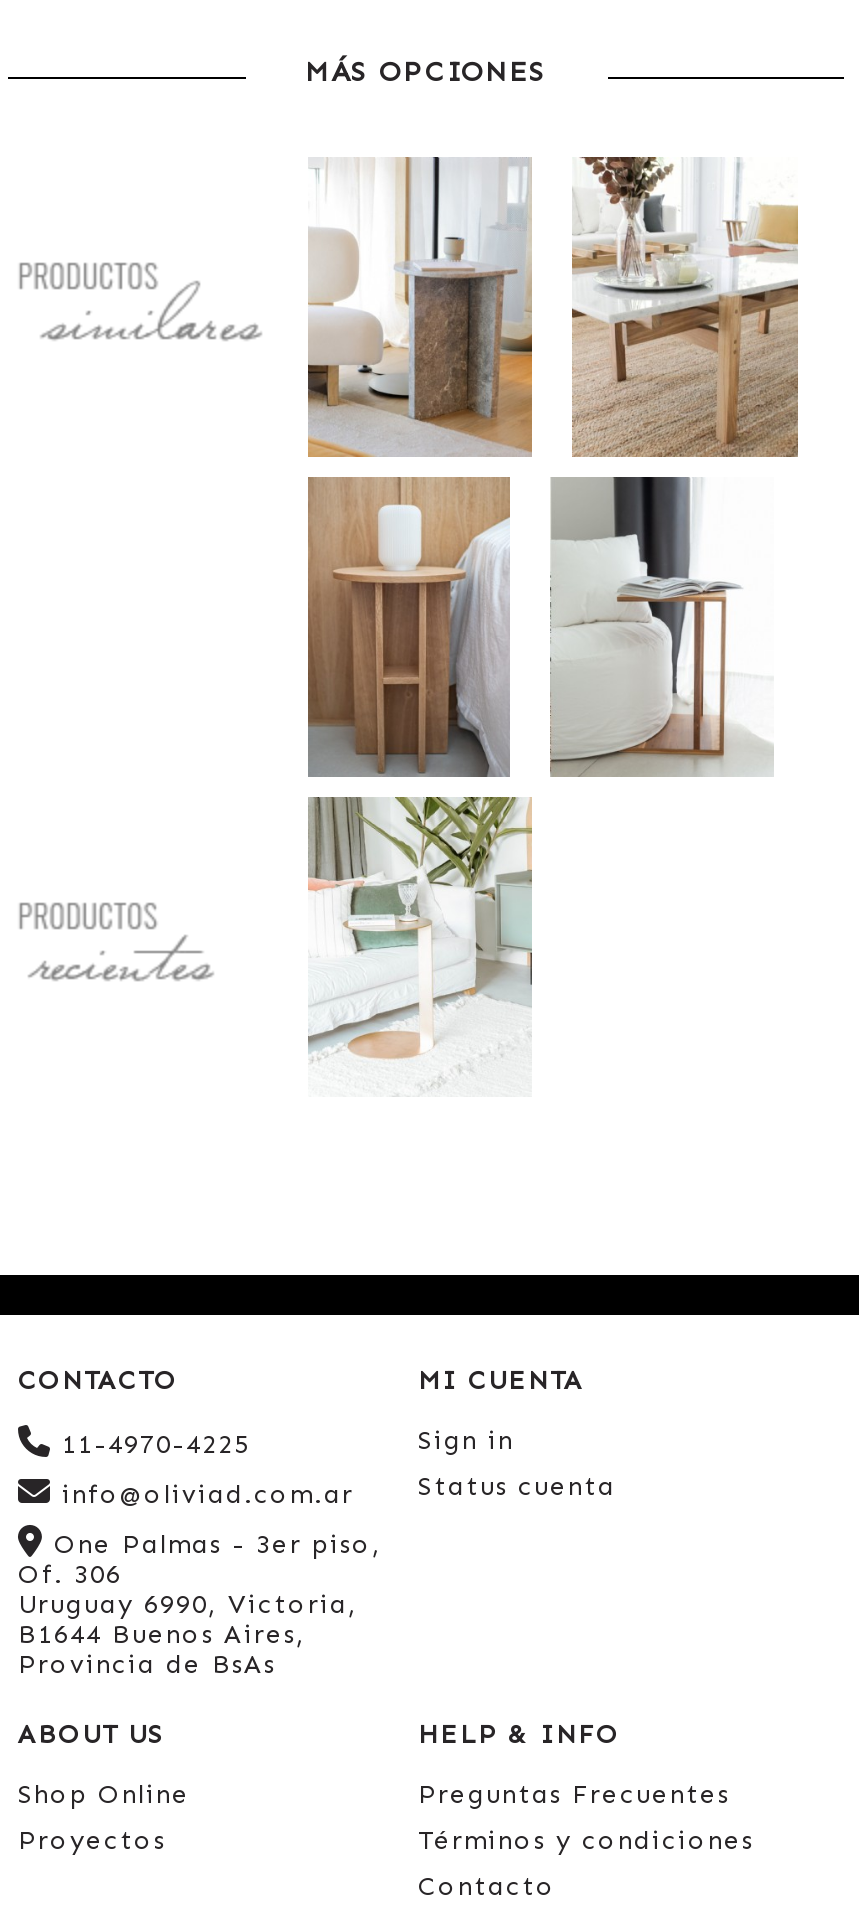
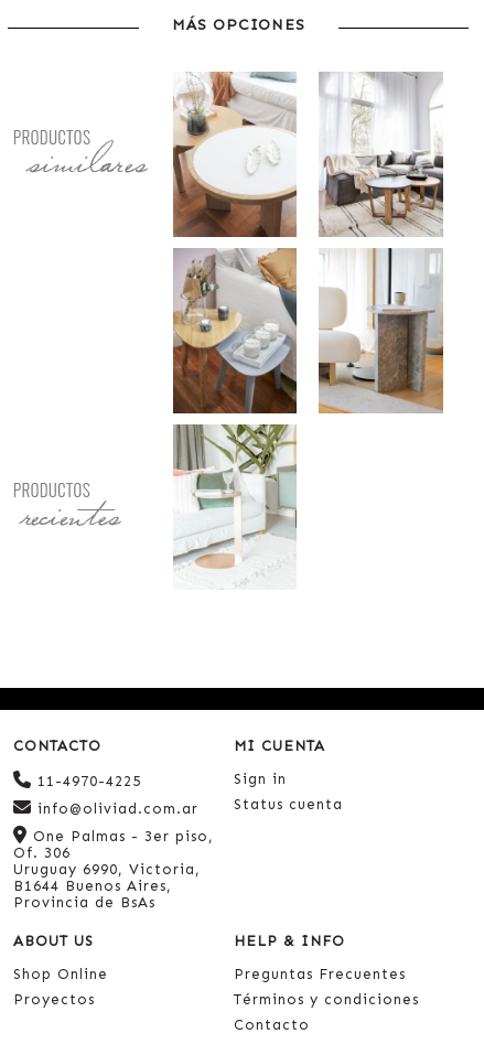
- [image]
+ [image]

- [image]
+ [image]

- [image]
+ [image]

- [image]
+ [image]
